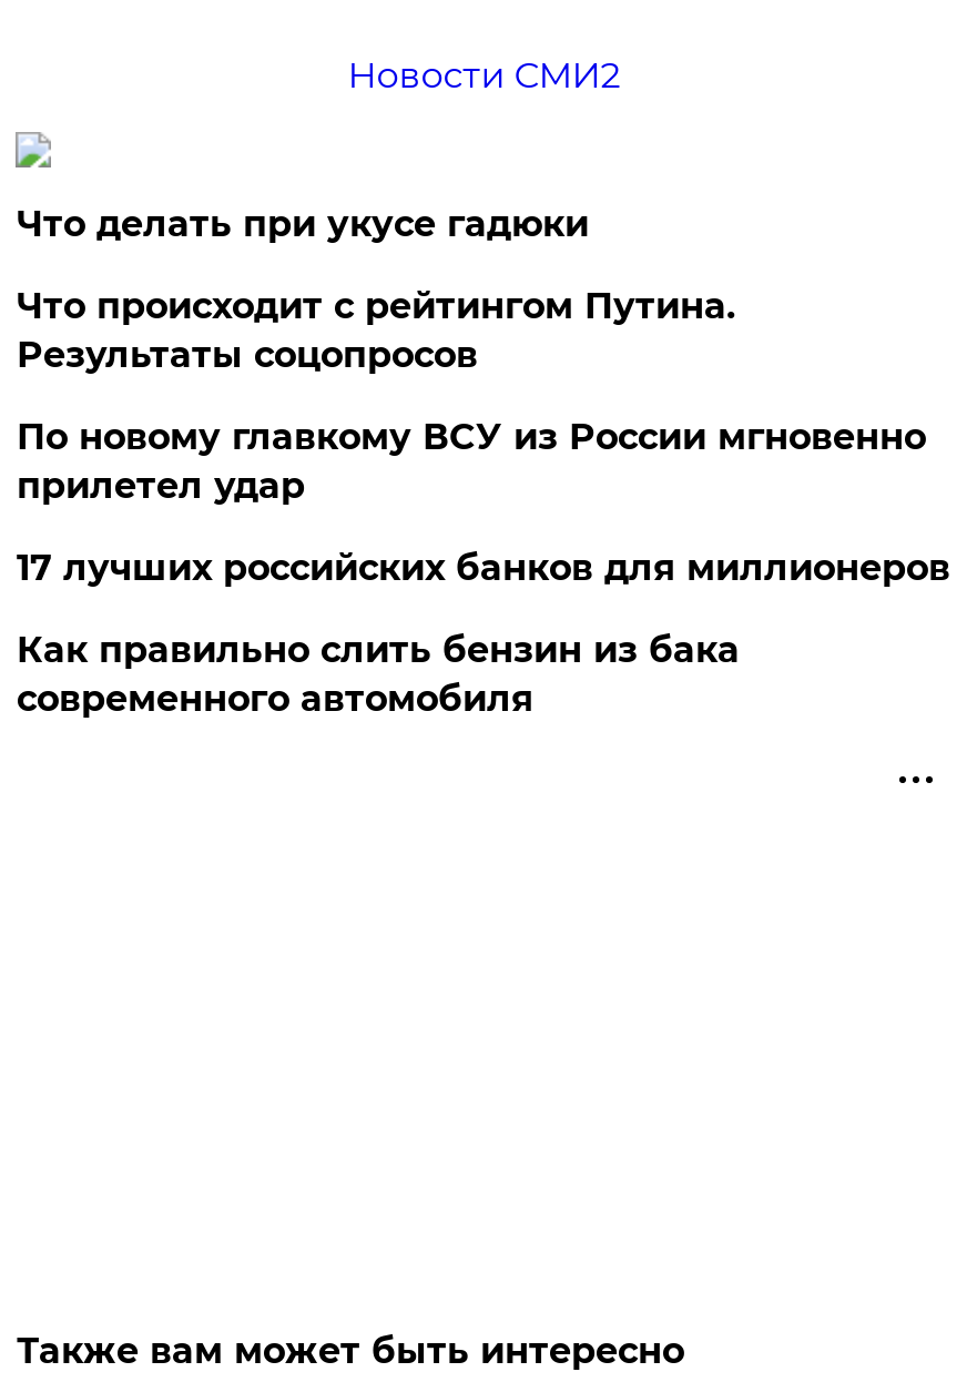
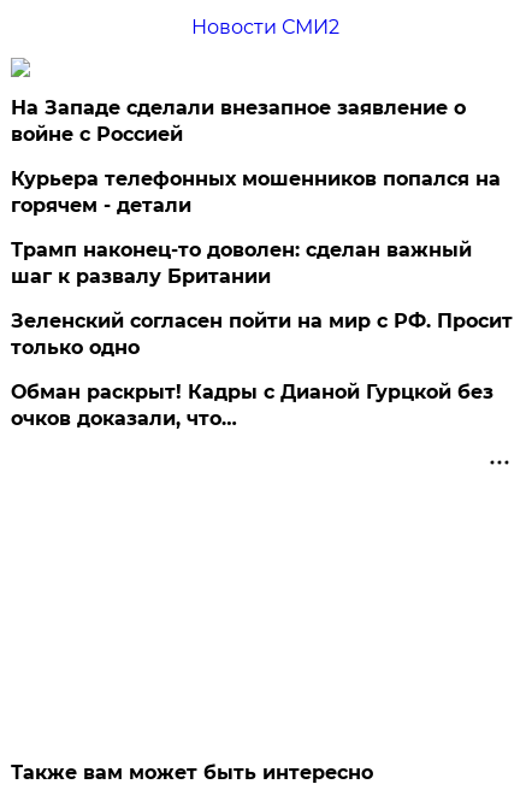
- Что делать при укусе гадюки
+ На Западе сделали внезапное заявление о
+ войне с Россией

- Что происходит с рейтингом Путина.
- Результаты соцопросов
+ Курьера телефонных мошенников попался на
+ горячем - детали

- По новому главкому ВСУ из России мгновенно
- прилетел удар
+ Трамп наконец-то доволен: сделан важный
+ шаг к развалу Британии

- 17 лучших российских банков для миллионеров
+ Зеленский согласен пойти на мир с РФ. Просит
+ только одно

- Как правильно слить бензин из бака
- современного автомобиля
+ Обман раскрыт! Кадры с Дианой Гурцкой без
+ очков доказали, что…
